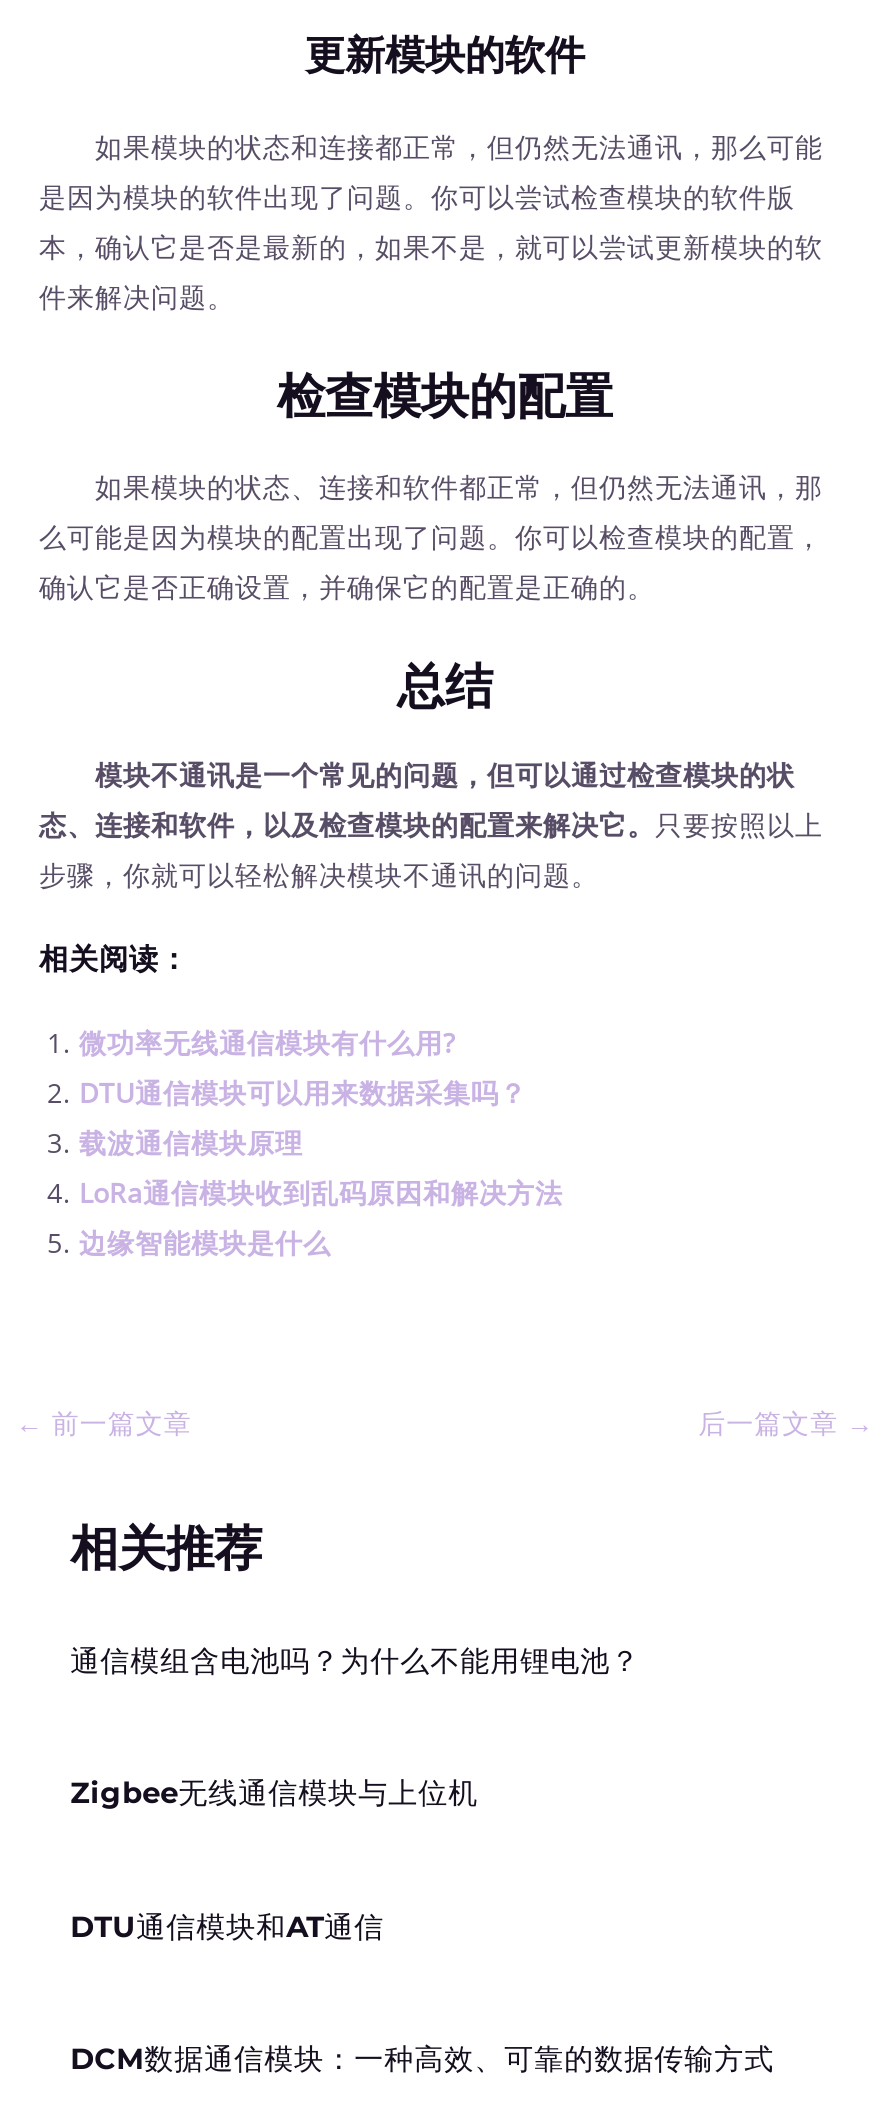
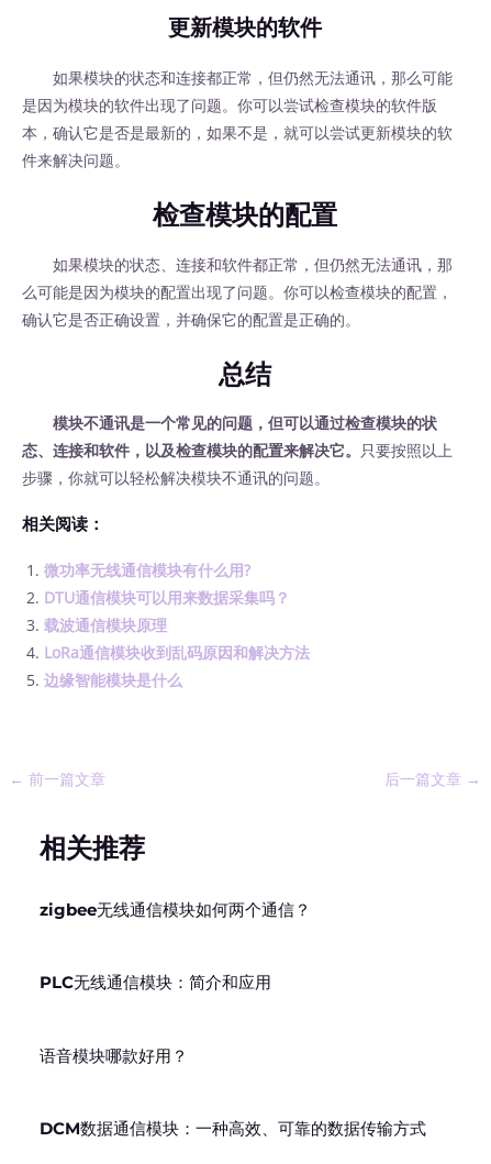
- 通信模组含电池吗？为什么不能用锂电池？
+ zigbee无线通信模块如何两个通信？

- Zigbee无线通信模块与上位机
+ PLC无线通信模块：简介和应用

- DTU通信模块和AT通信
+ 语音模块哪款好用？
